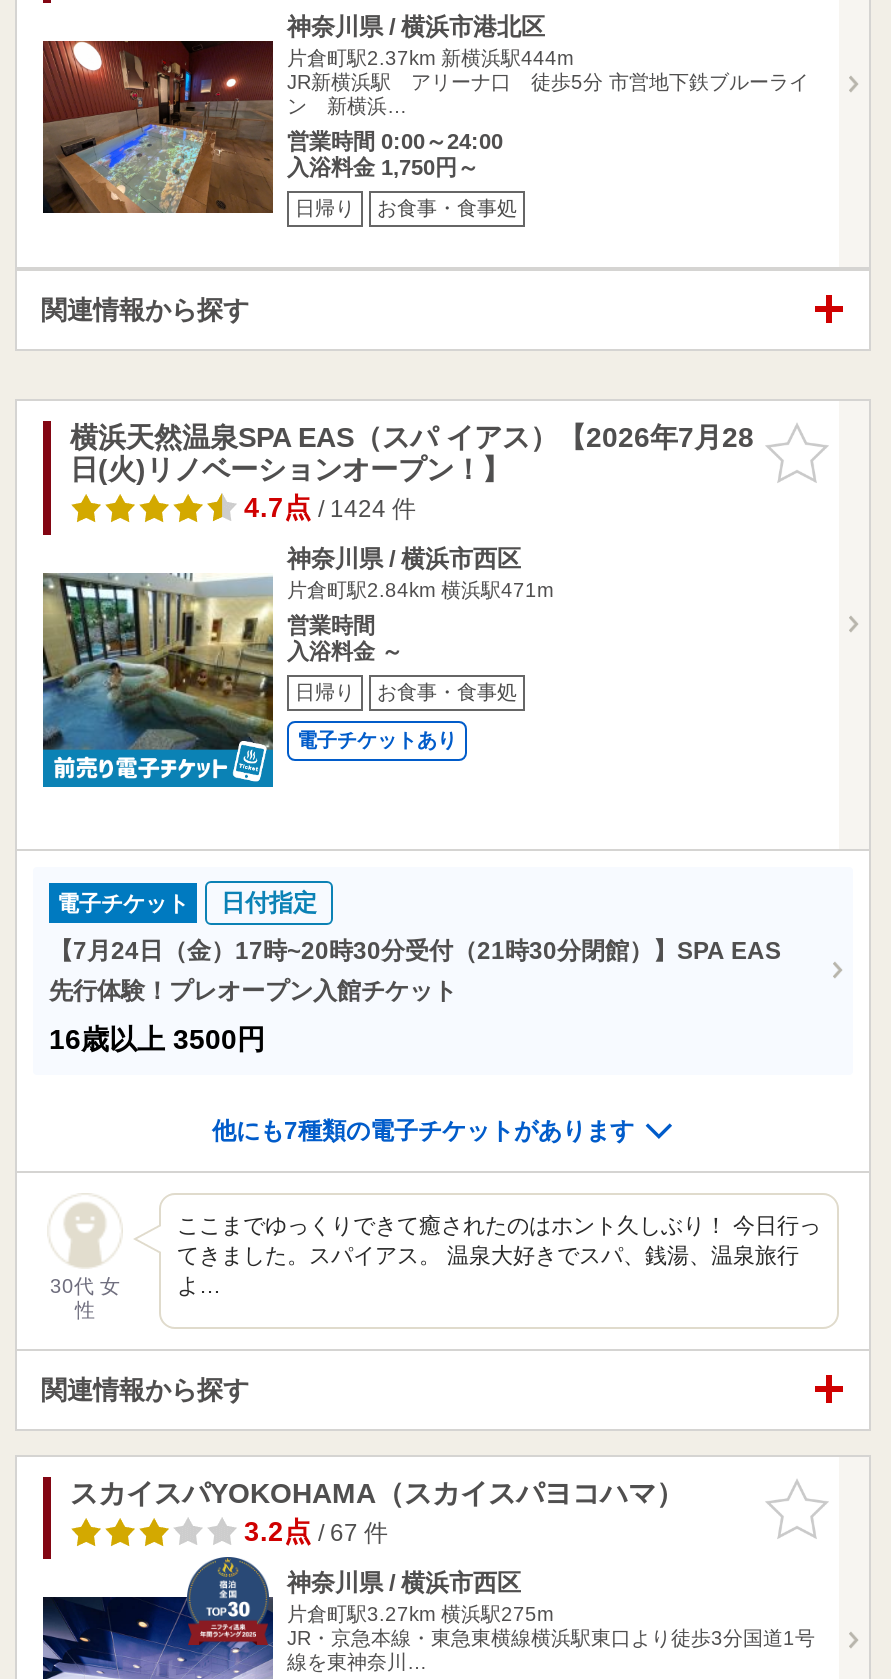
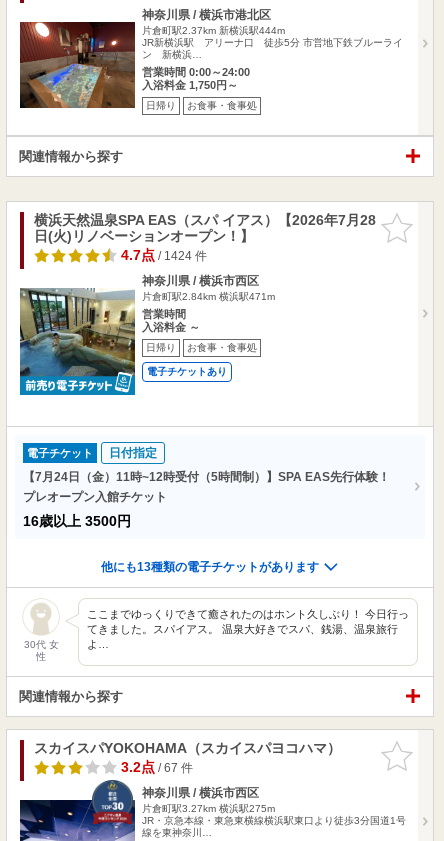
- 【7月24日（金）17時~20時30分受付（21時30分閉館）】SPA EAS
- 先行体験！プレオープン入館チケット
+ 【7月24日（金）11時~12時受付（5時間制）】SPA EAS先行体験！
+ プレオープン入館チケット

- 他にも7種類の電子チケットがあります
+ 他にも13種類の電子チケットがあります
